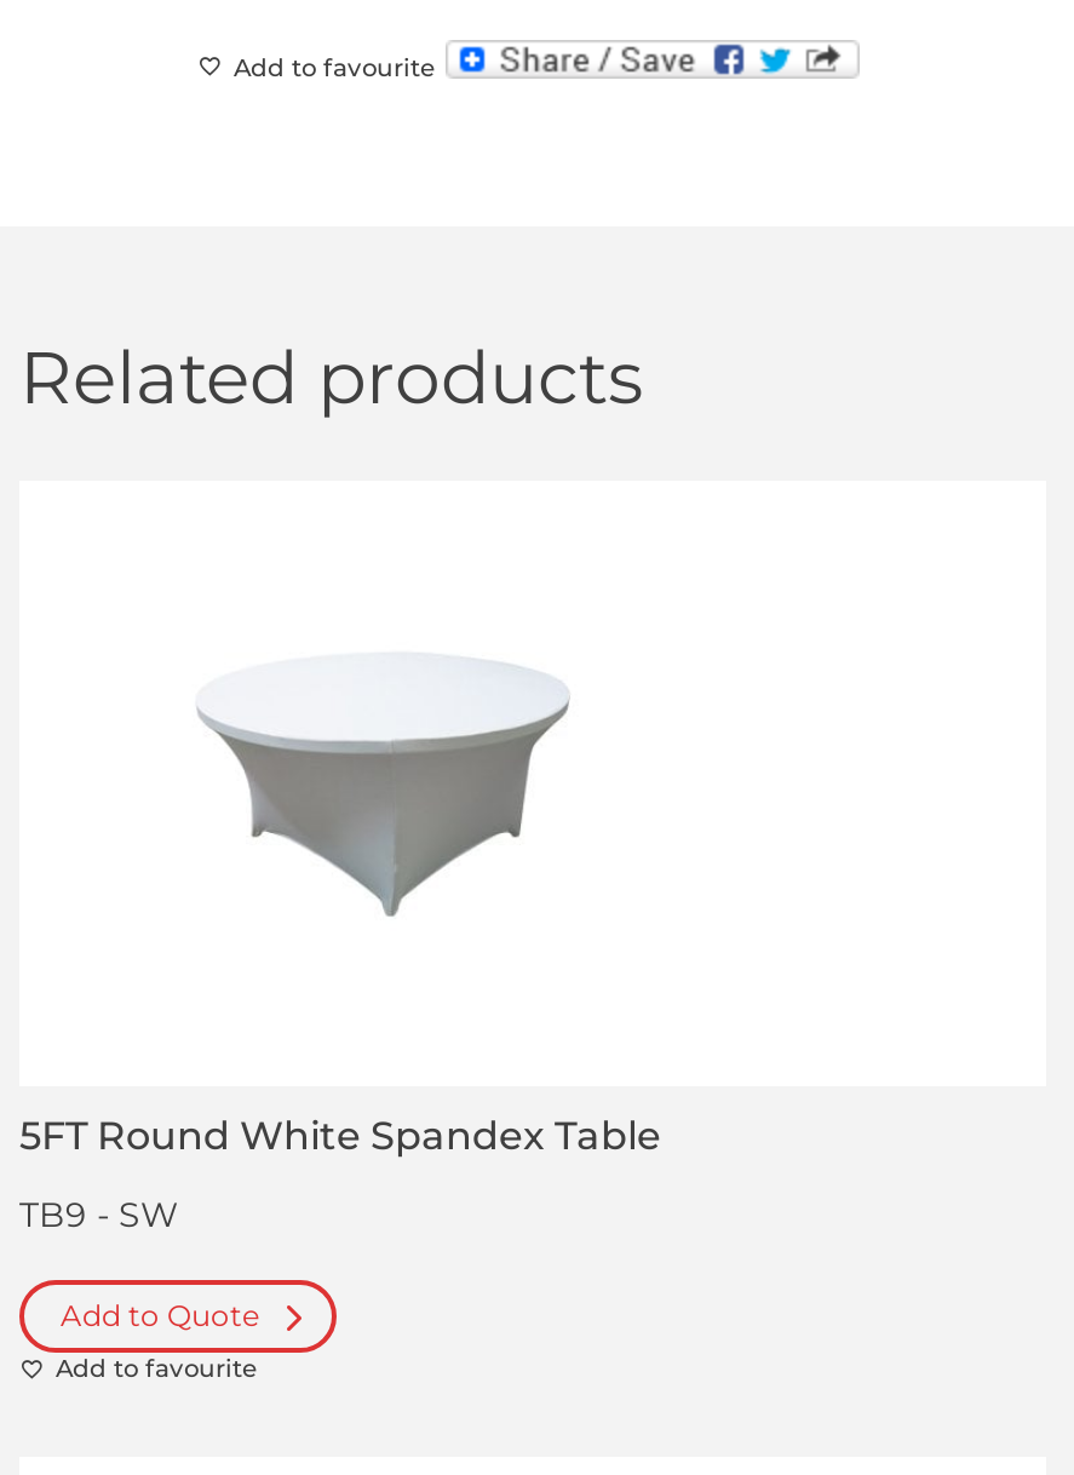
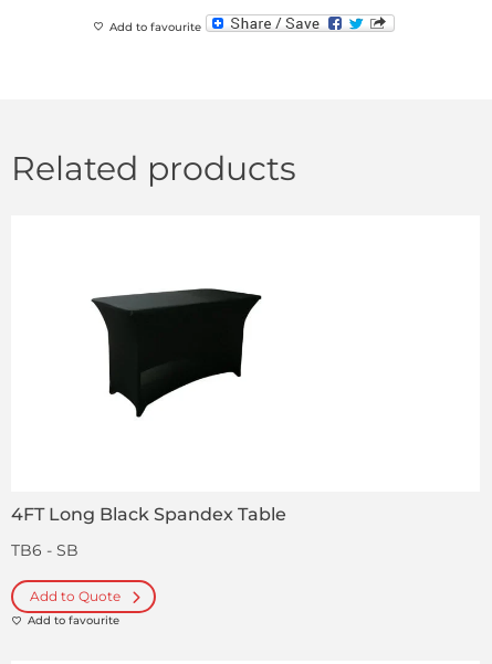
- [image]
+ [image]

- 5FT Round White Spandex Table
+ 4FT Long Black Spandex Table

- TB9 - SW
+ TB6 - SB
